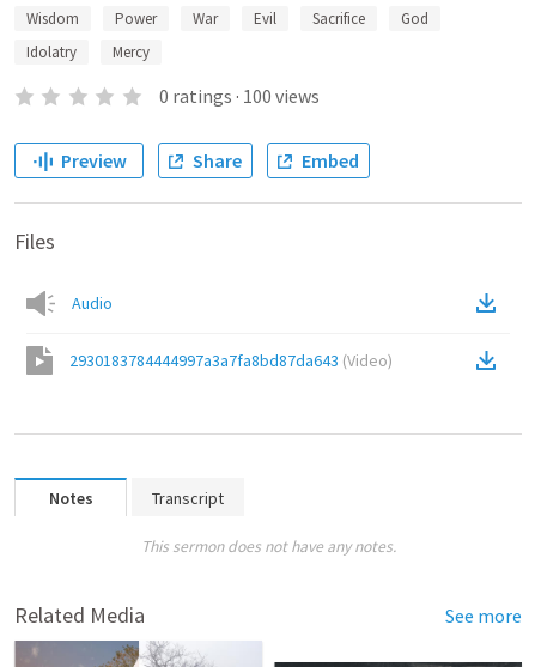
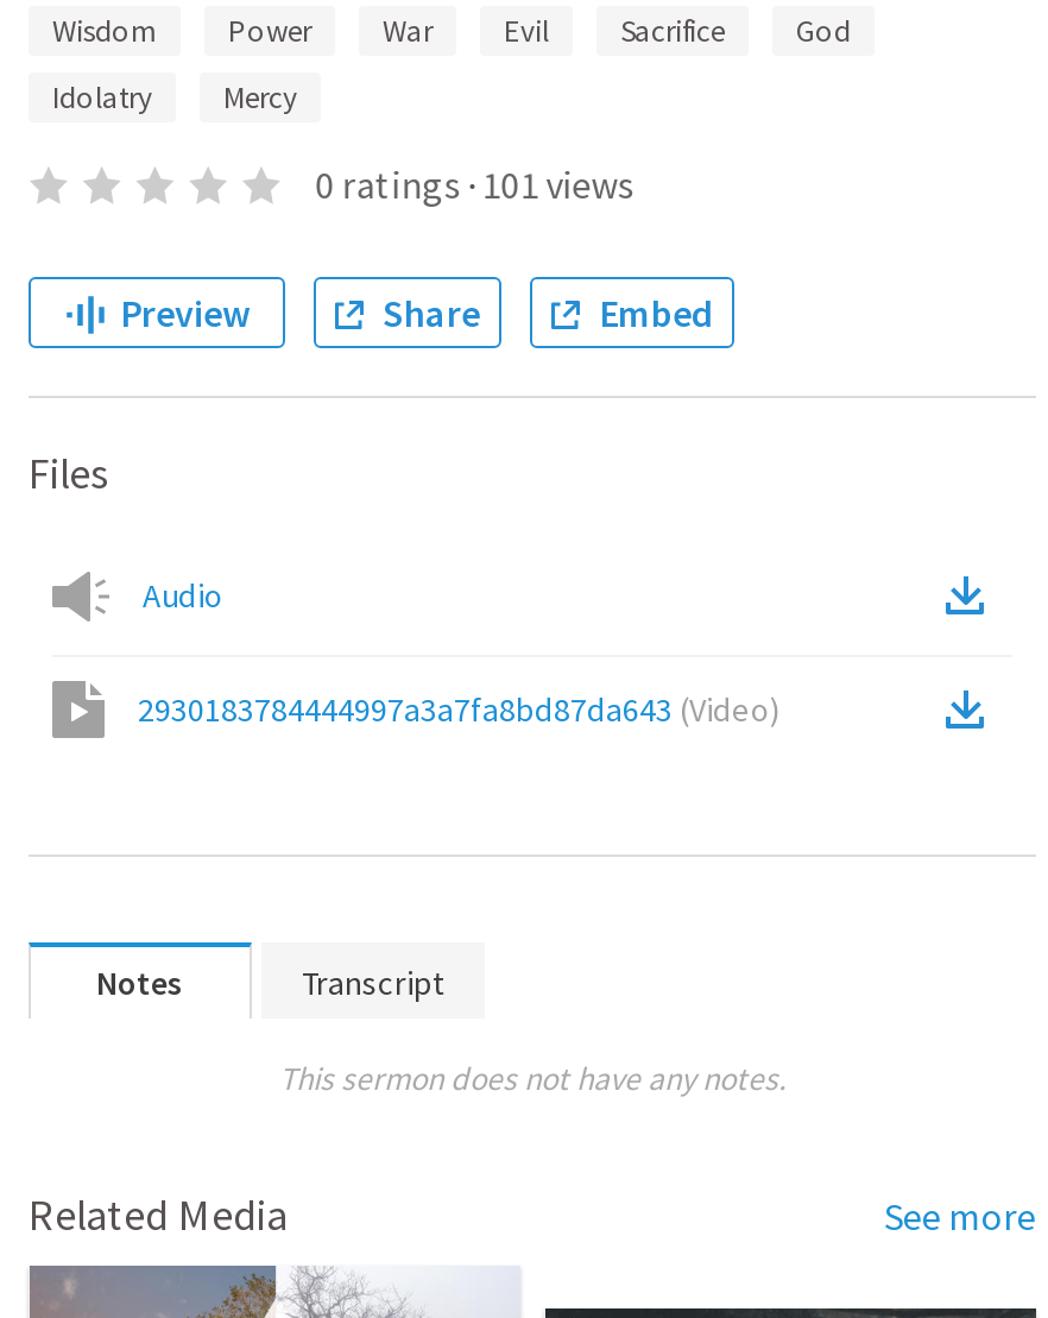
- 0 ratings · 100 views
+ 0 ratings · 101 views
